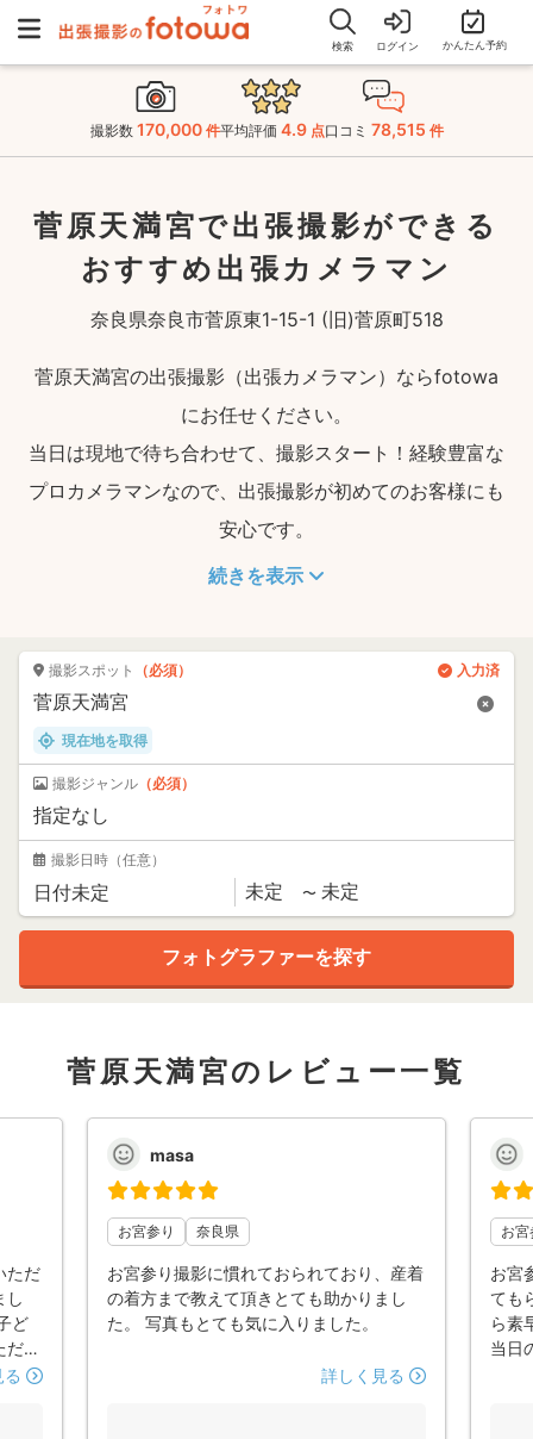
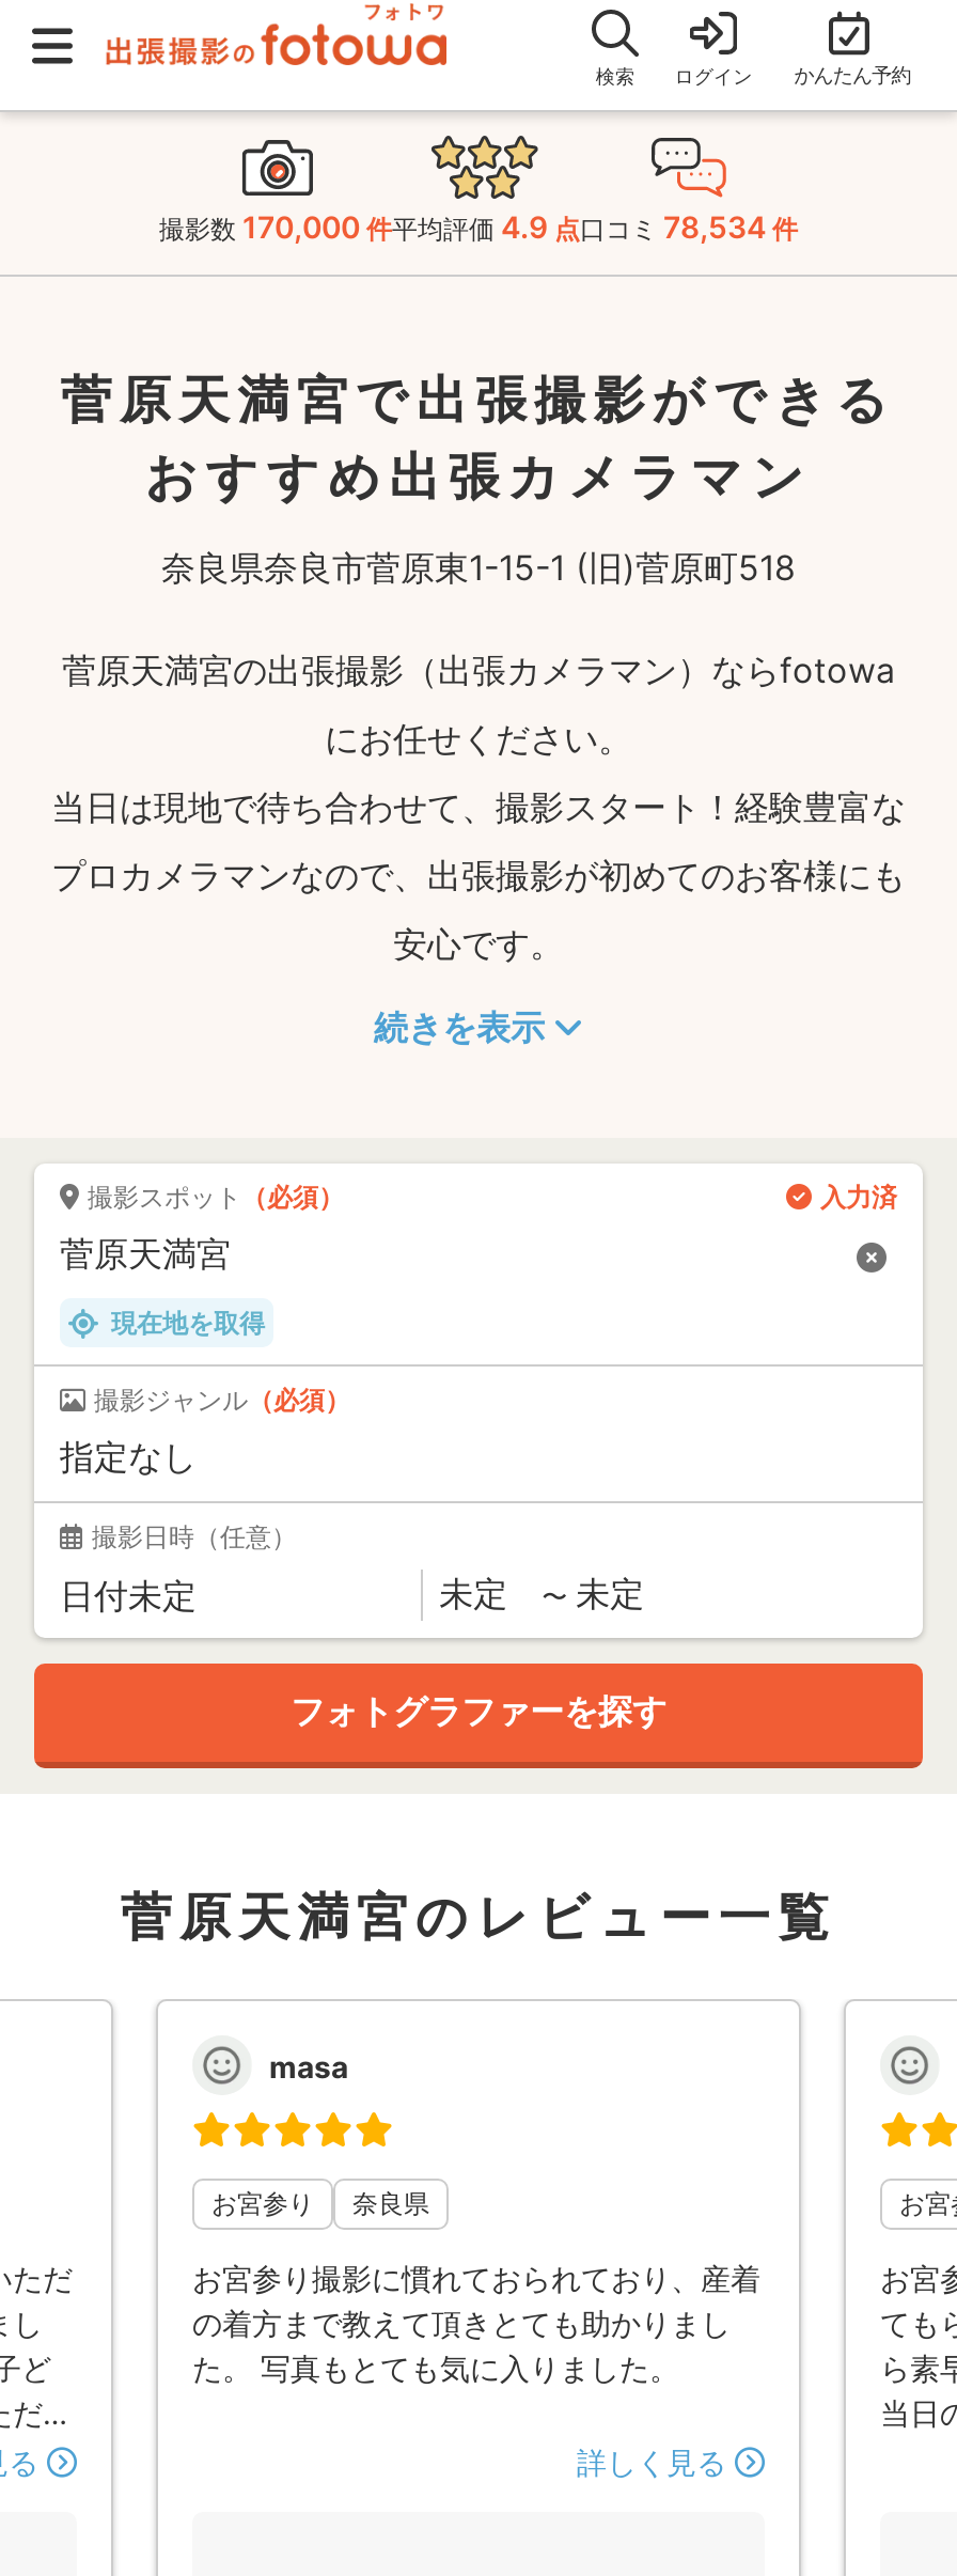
- 撮影数 170,000 件平均評価 4.9 点口コミ 78,515 件
+ 撮影数 170,000 件平均評価 4.9 点口コミ 78,534 件
